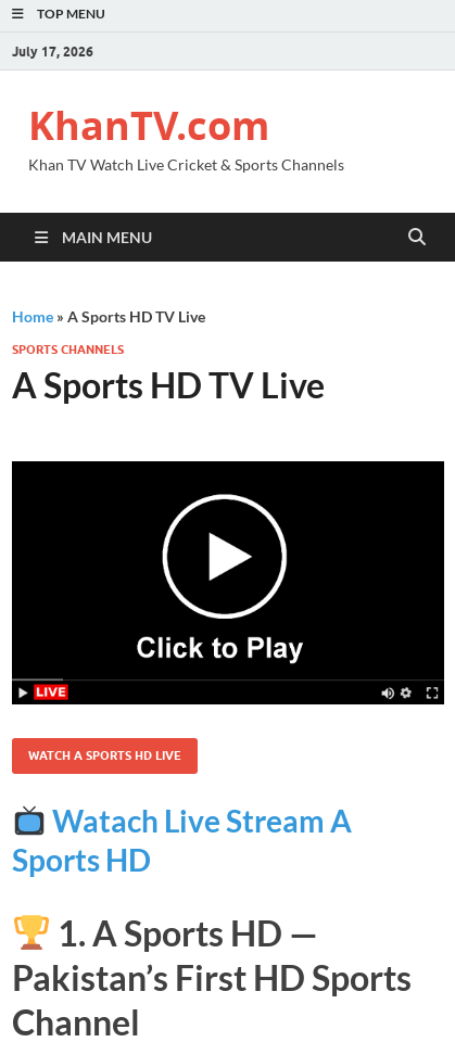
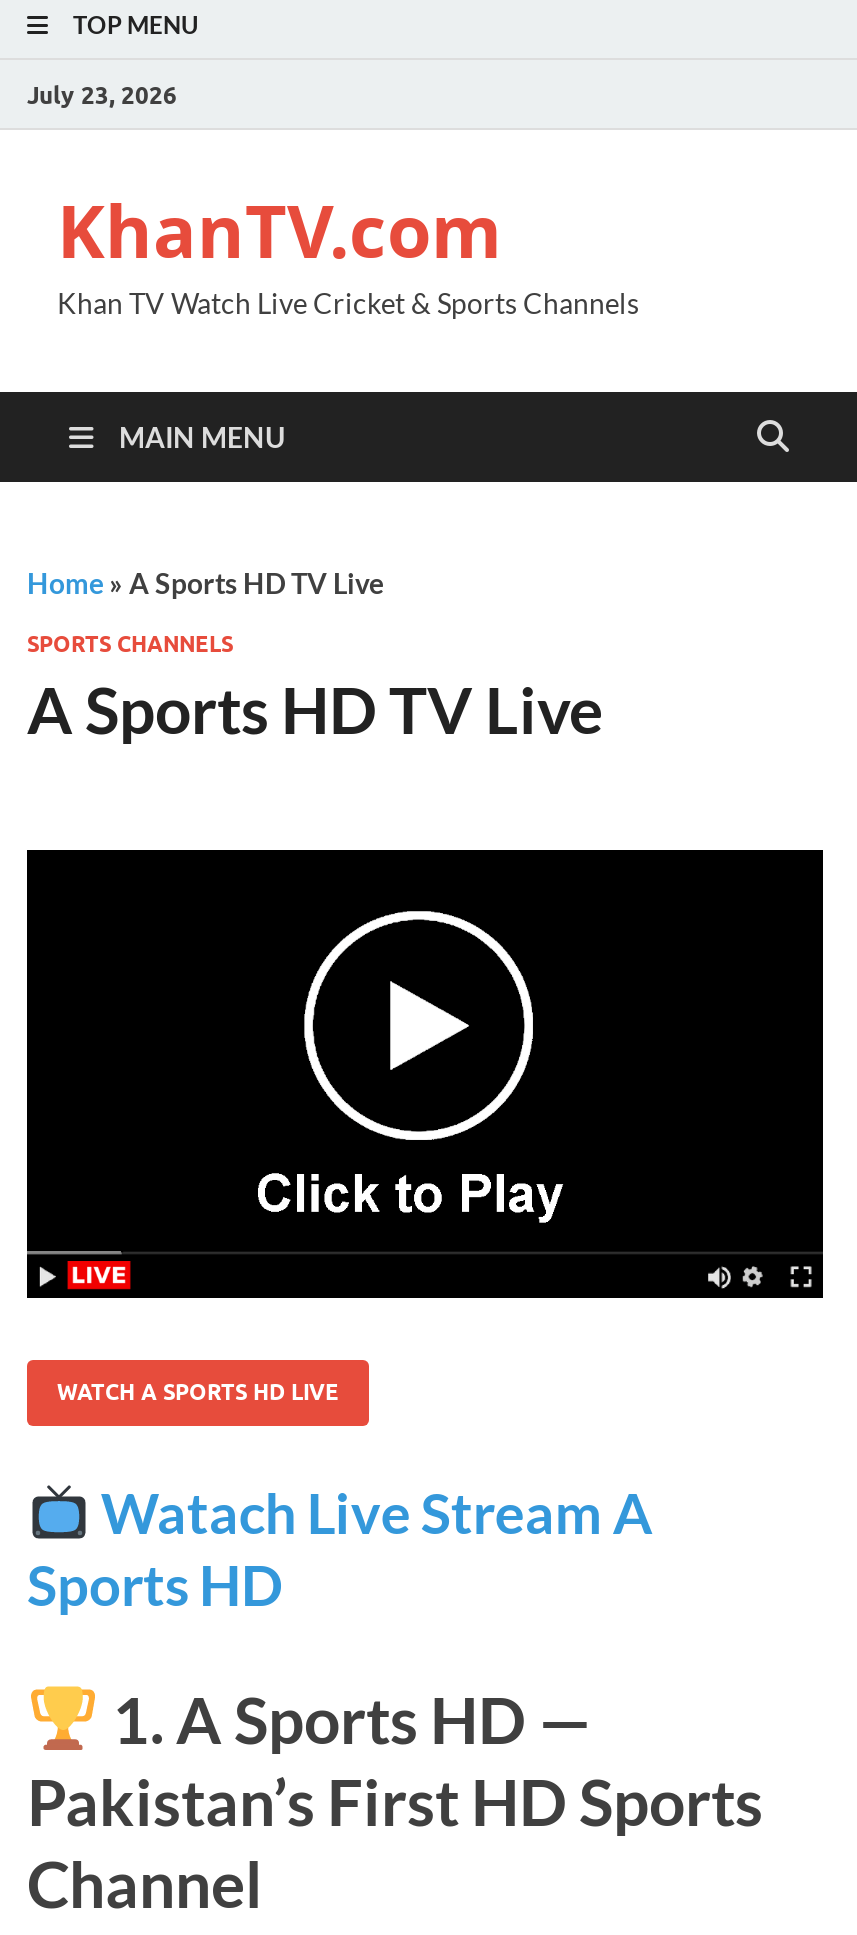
- July 17, 2026
+ July 23, 2026
